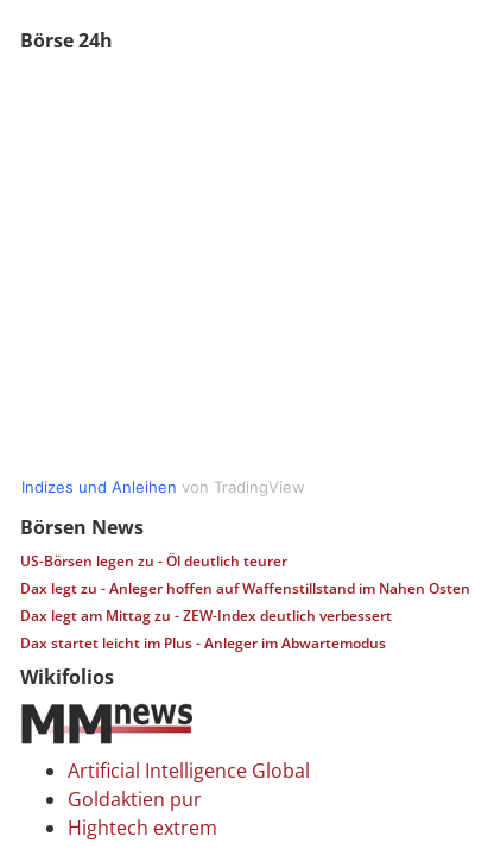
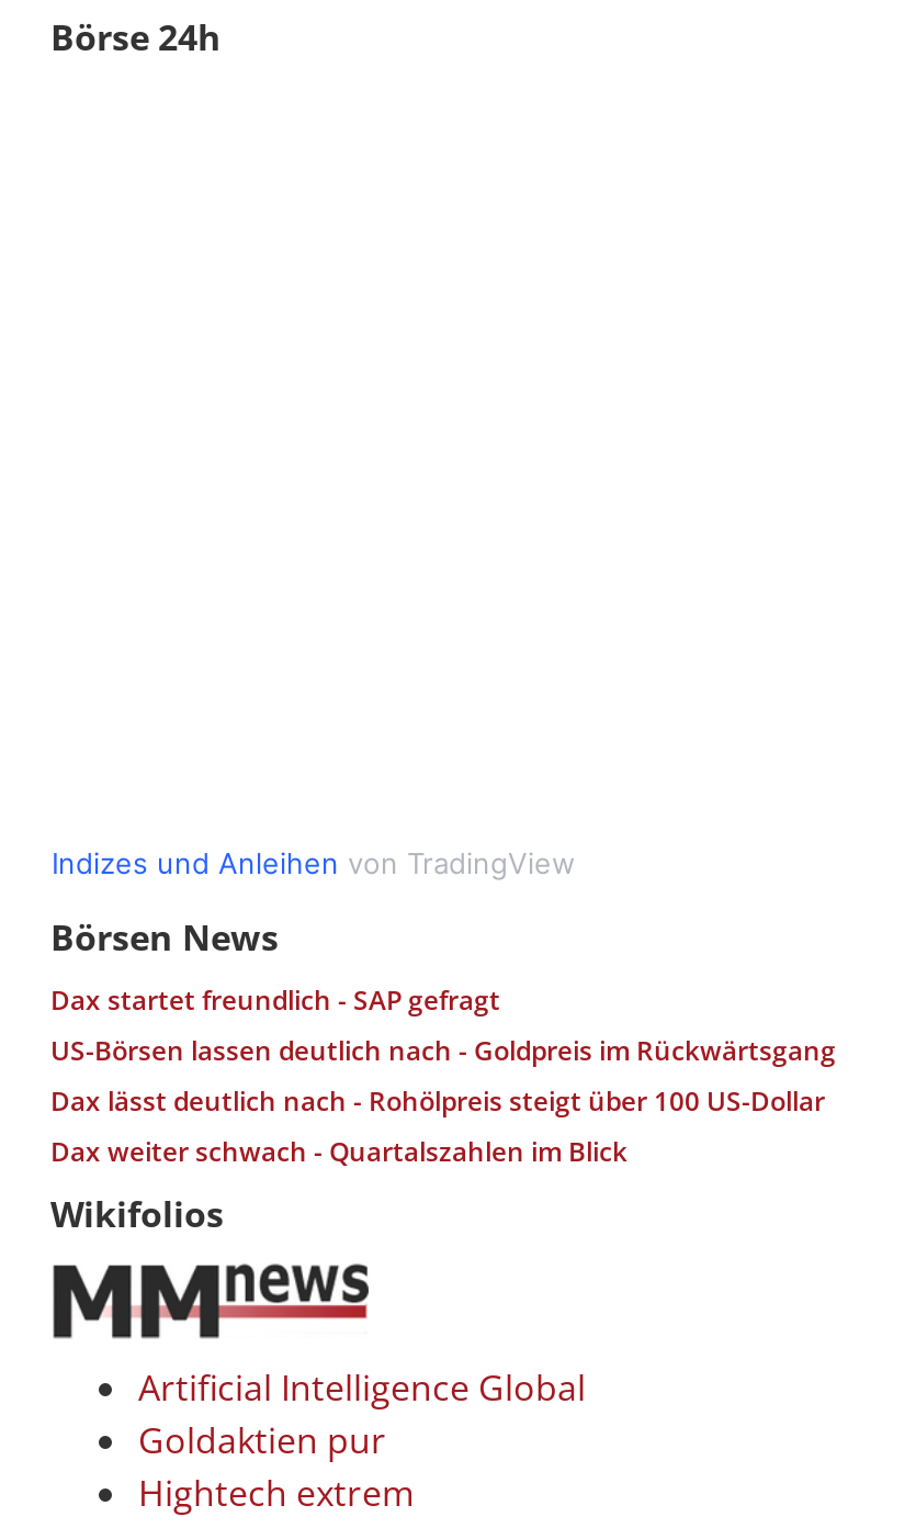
- US-Börsen legen zu - Öl deutlich teurer
- Dax legt zu - Anleger hoffen auf Waffenstillstand im Nahen Osten
- Dax legt am Mittag zu - ZEW-Index deutlich verbessert
- Dax startet leicht im Plus - Anleger im Abwartemodus
+ Dax startet freundlich - SAP gefragt
+ US-Börsen lassen deutlich nach - Goldpreis im Rückwärtsgang
+ Dax lässt deutlich nach - Rohölpreis steigt über 100 US-Dollar
+ Dax weiter schwach - Quartalszahlen im Blick
